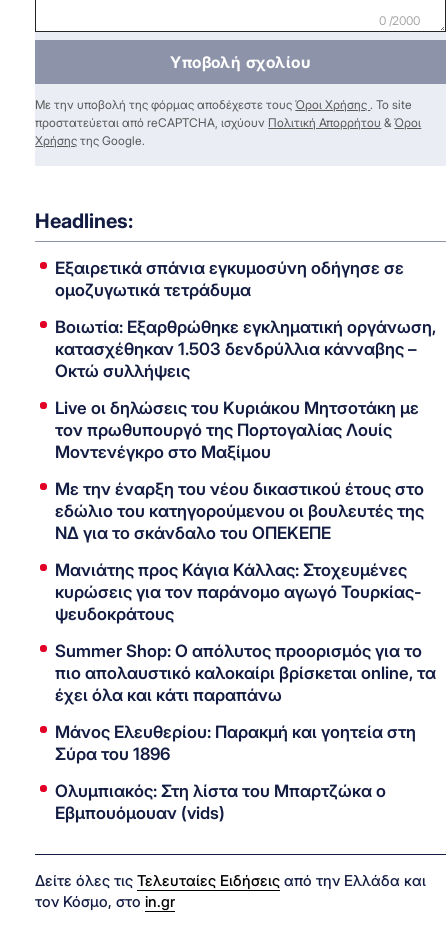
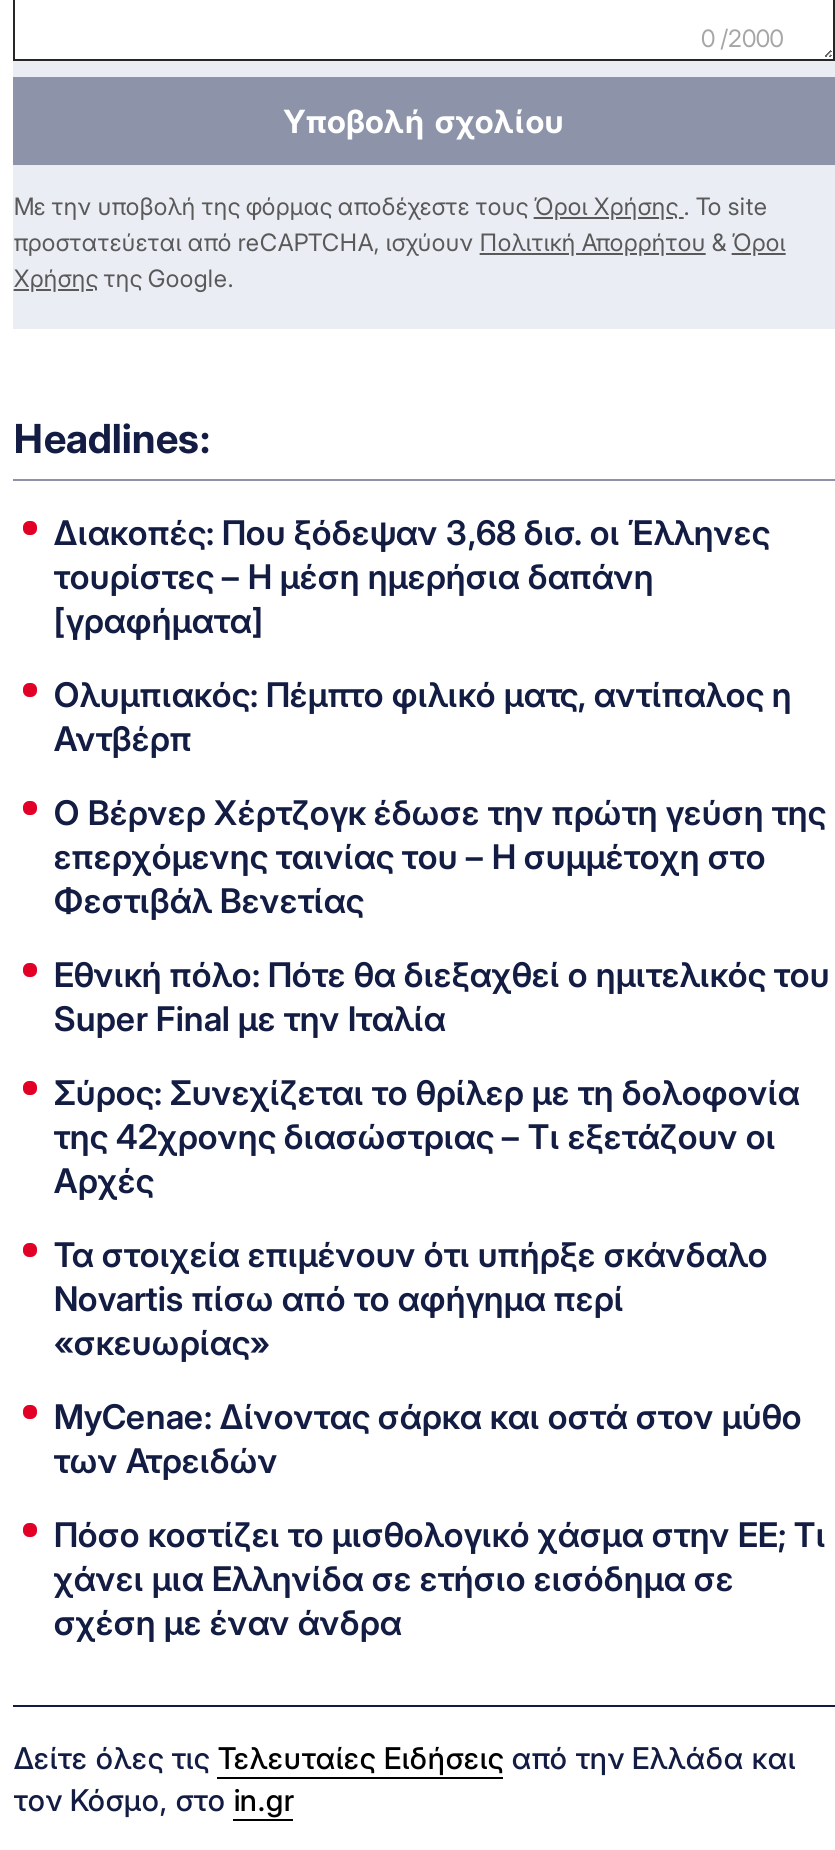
- Εξαιρετικά σπάνια εγκυμοσύνη οδήγησε σε
- ομοζυγωτικά τετράδυμα
+ Διακοπές: Που ξόδεψαν 3,68 δισ. οι Έλληνες
+ τουρίστες – Η μέση ημερήσια δαπάνη
+ [γραφήματα]

- Βοιωτία: Εξαρθρώθηκε εγκληματική οργάνωση,
- κατασχέθηκαν 1.503 δενδρύλλια κάνναβης –
- Οκτώ συλλήψεις
+ Ολυμπιακός: Πέμπτο φιλικό ματς, αντίπαλος η
+ Αντβέρπ

- Live οι δηλώσεις του Κυριάκου Μητσοτάκη με
- τον πρωθυπουργό της Πορτογαλίας Λουίς
- Μοντενέγκρο στο Μαξίμου
+ Ο Βέρνερ Χέρτζογκ έδωσε την πρώτη γεύση της
+ επερχόμενης ταινίας του – Η συμμέτοχη στο
+ Φεστιβάλ Βενετίας

- Με την έναρξη του νέου δικαστικού έτους στο
- εδώλιο του κατηγορούμενου οι βουλευτές της
- ΝΔ για το σκάνδαλο του ΟΠΕΚΕΠΕ
+ Εθνική πόλο: Πότε θα διεξαχθεί ο ημιτελικός του
+ Super Final με την Ιταλία

- Μανιάτης προς Κάγια Κάλλας: Στοχευμένες
- κυρώσεις για τον παράνομο αγωγό Τουρκίας-
- ψευδοκράτους
+ Σύρος: Συνεχίζεται το θρίλερ με τη δολοφονία
+ της 42χρονης διασώστριας – Τι εξετάζουν οι
+ Αρχές

- Summer Shop: Ο απόλυτος προορισμός για το
- πιο απολαυστικό καλοκαίρι βρίσκεται online, τα
- έχει όλα και κάτι παραπάνω
+ Τα στοιχεία επιμένουν ότι υπήρξε σκάνδαλο
+ Novartis πίσω από το αφήγημα περί
+ «σκευωρίας»

- Μάνος Ελευθερίου: Παρακμή και γοητεία στη
- Σύρα του 1896
+ MyCenae: Δίνοντας σάρκα και οστά στον μύθο
+ των Ατρειδών

- Ολυμπιακός: Στη λίστα του Μπαρτζώκα ο
- Εβμπουόμουαν (vids)
+ Πόσο κοστίζει το μισθολογικό χάσμα στην ΕΕ; Τι
+ χάνει μια Ελληνίδα σε ετήσιο εισόδημα σε
+ σχέση με έναν άνδρα
